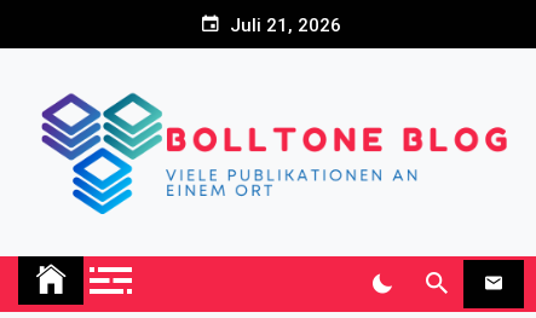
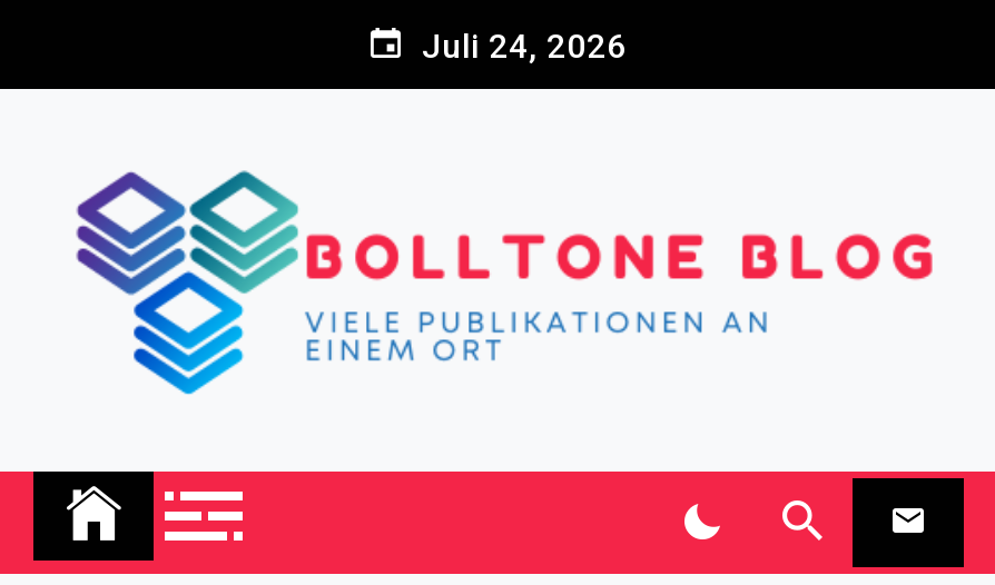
- Juli 21, 2026
+ Juli 24, 2026
